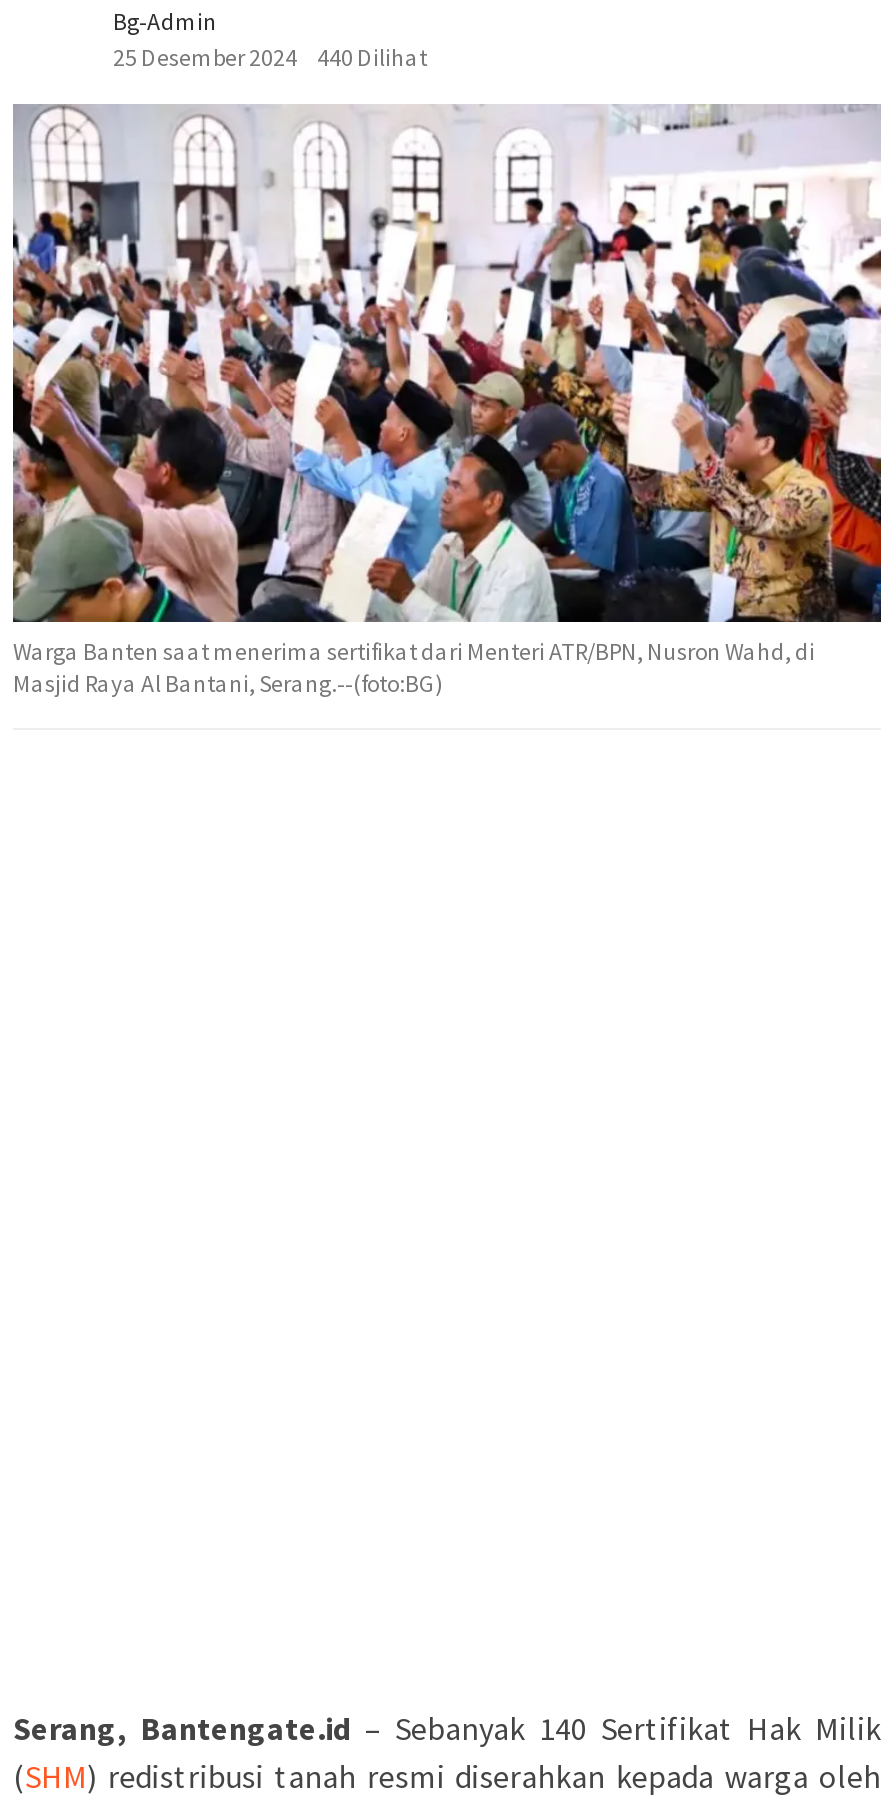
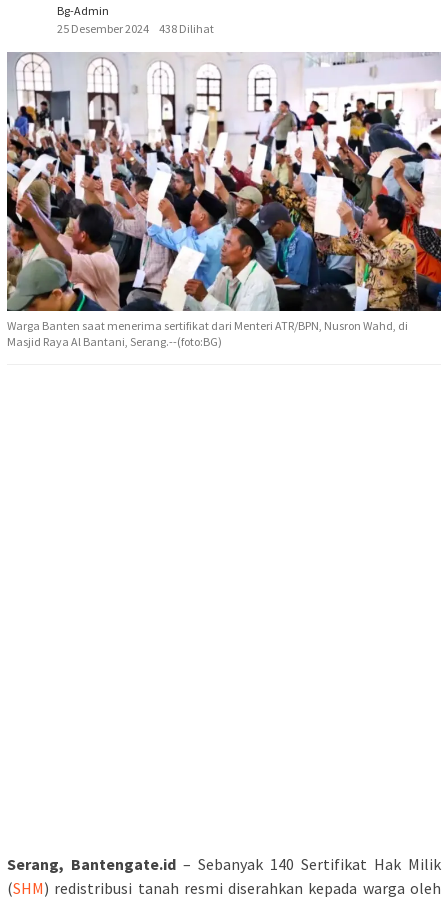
- 25 Desember 2024 440 Dilihat
+ 25 Desember 2024 438 Dilihat
